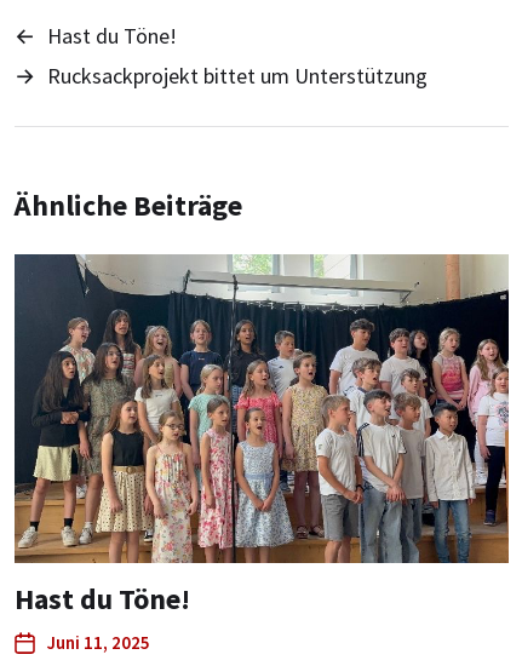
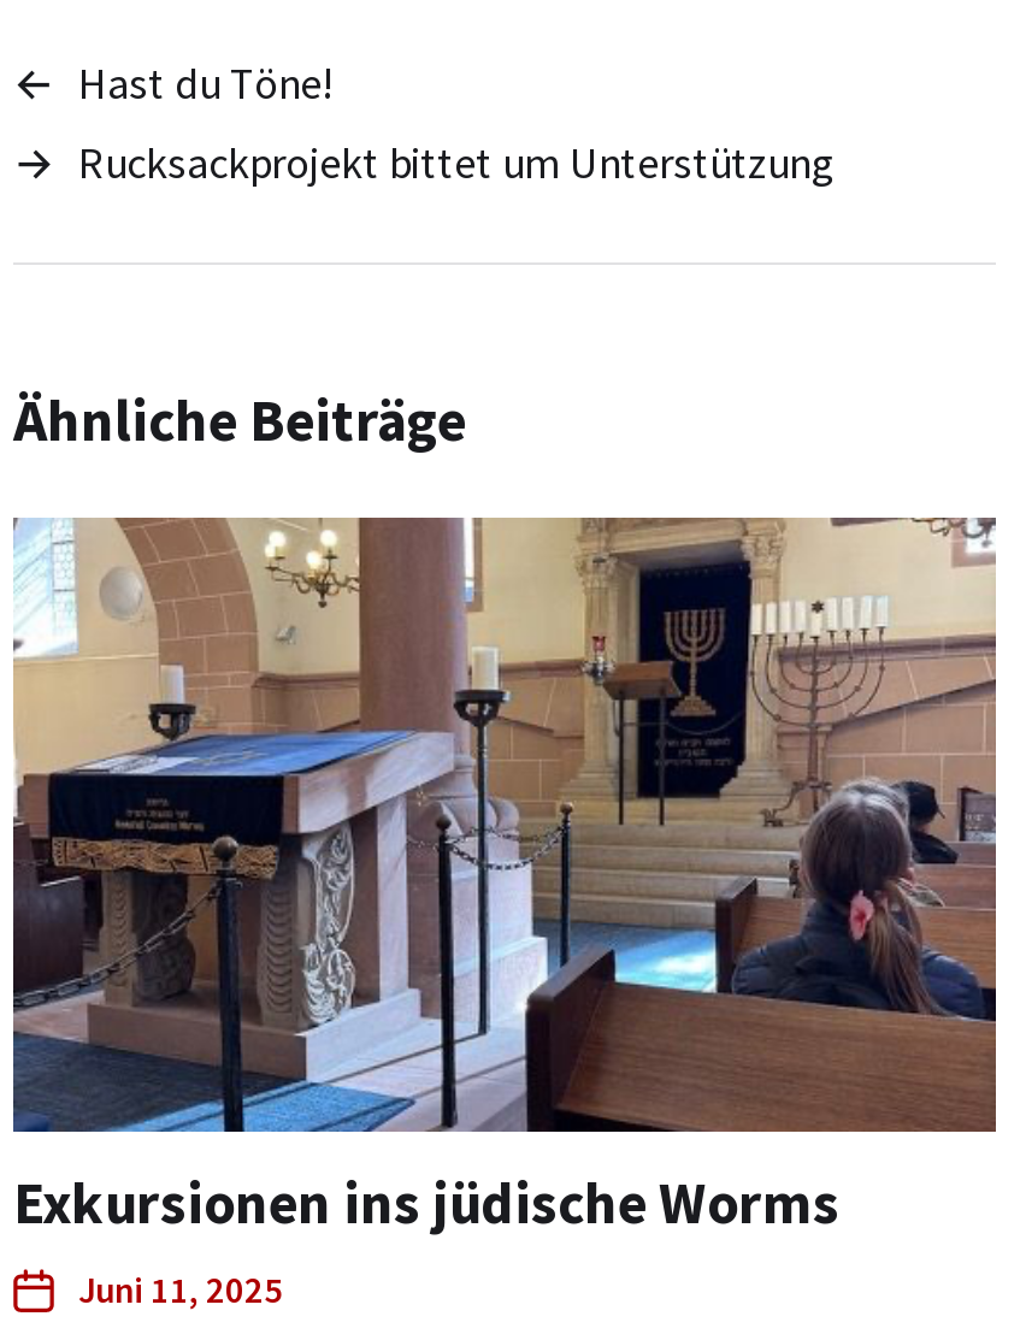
- [image]
- Hast du Töne!
+ [image]
+ Exkursionen ins jüdische Worms
